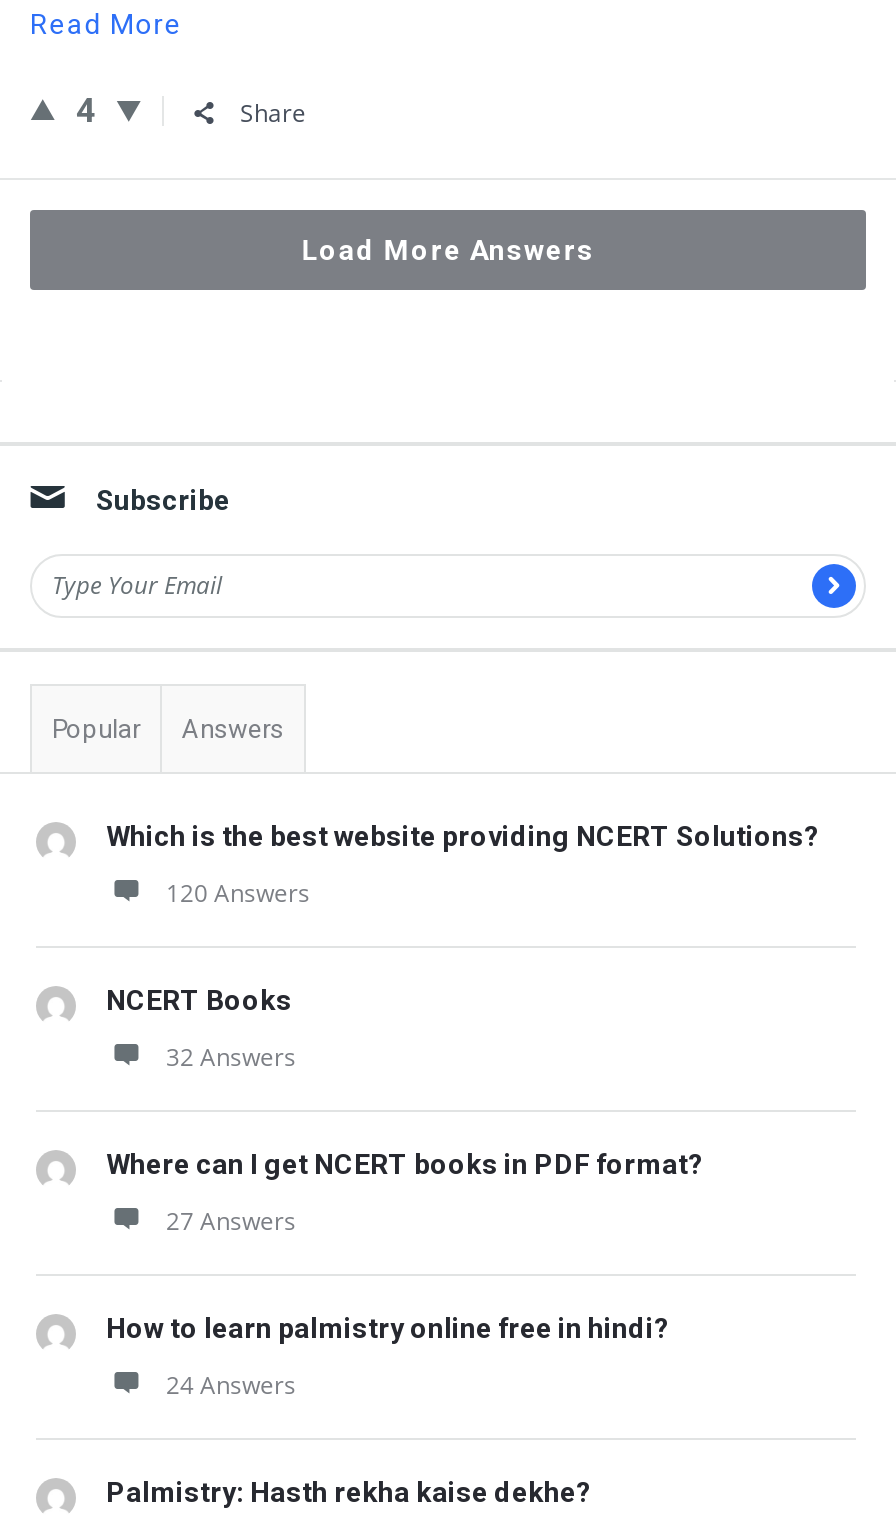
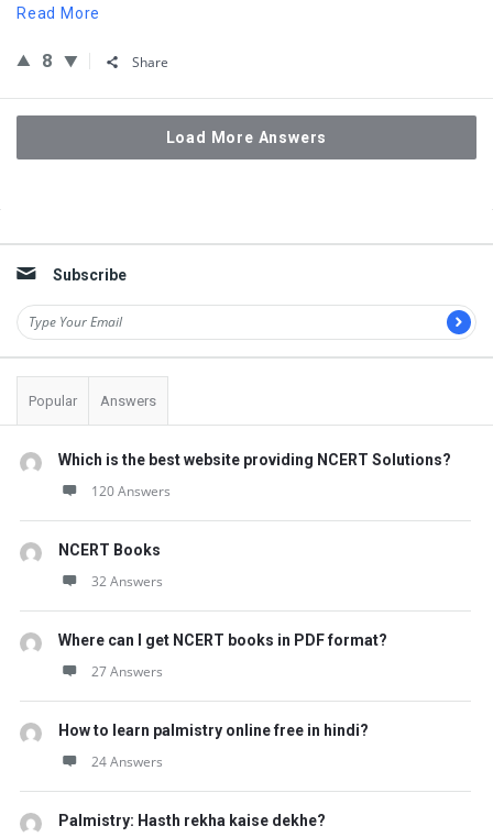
- 4
+ 8
